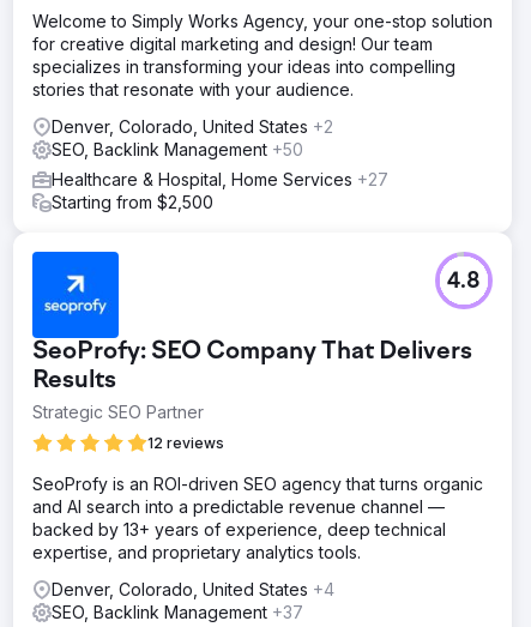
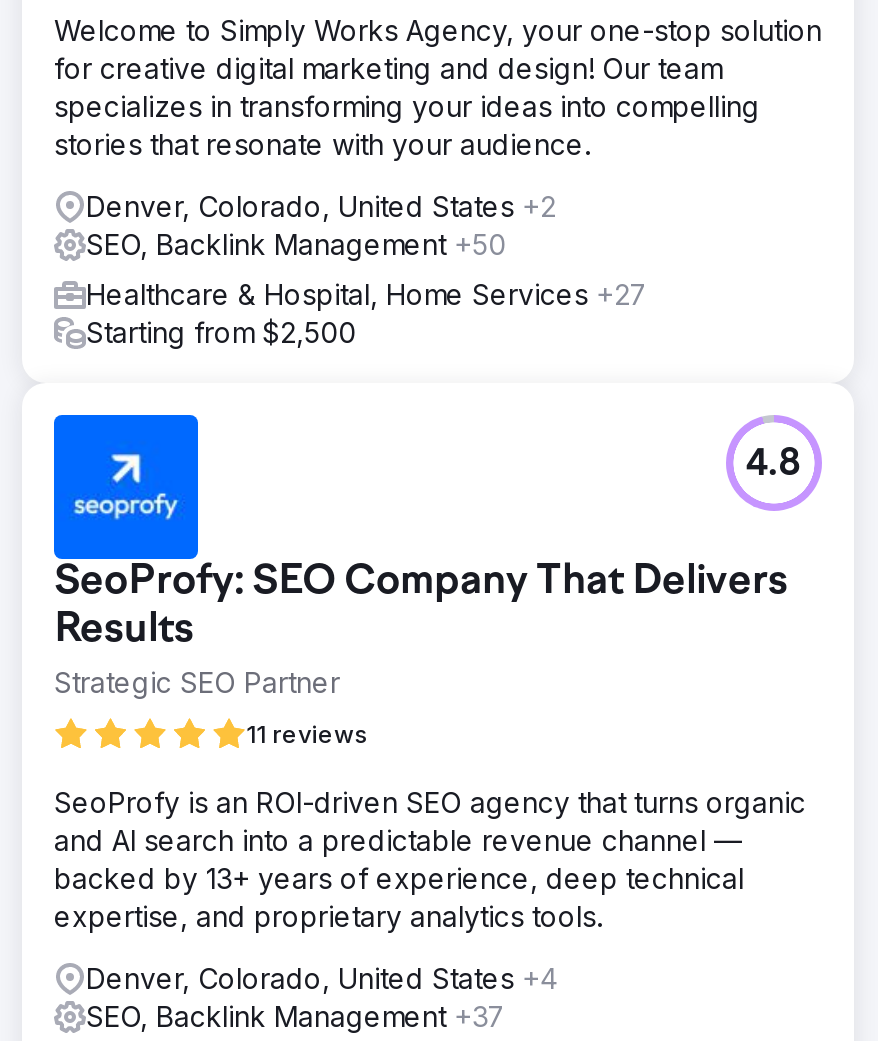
- 12 reviews
+ 11 reviews
